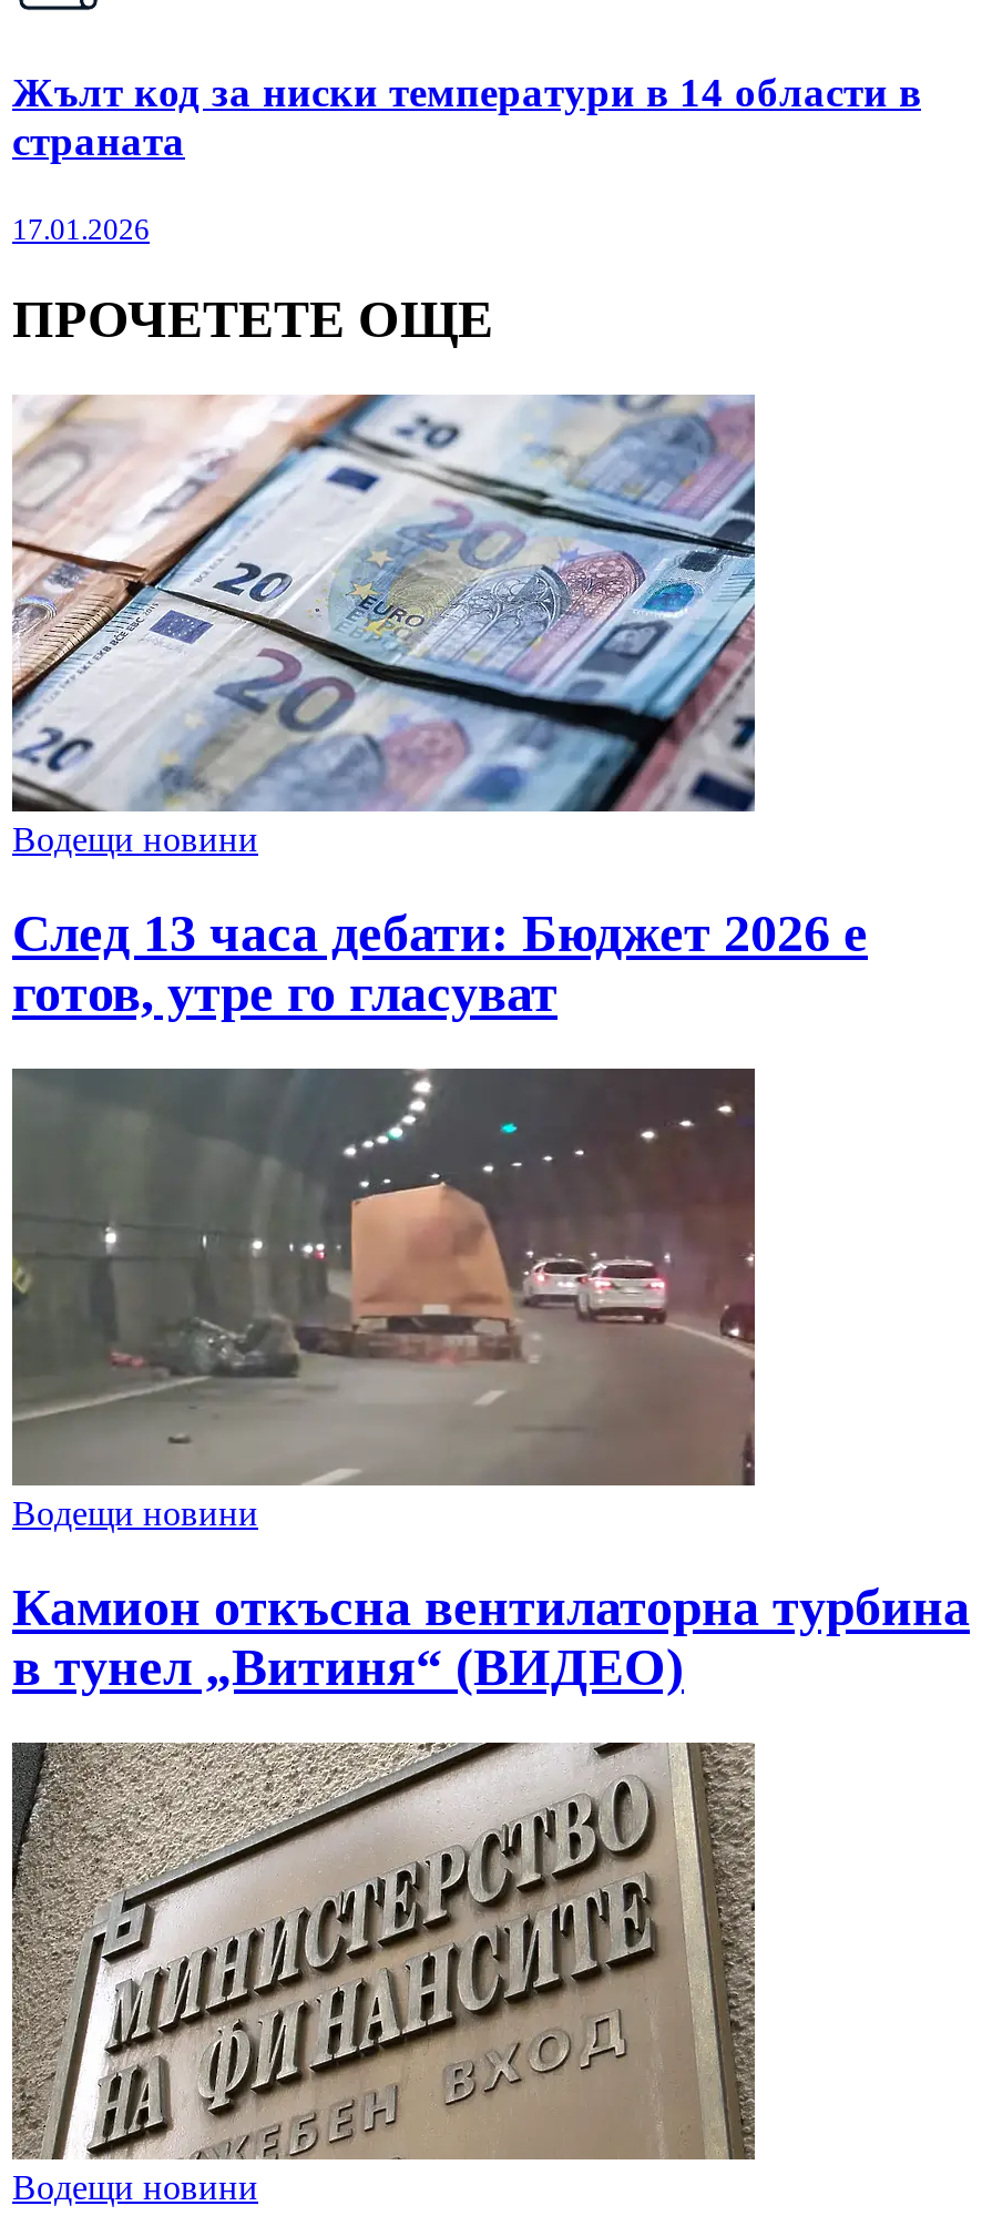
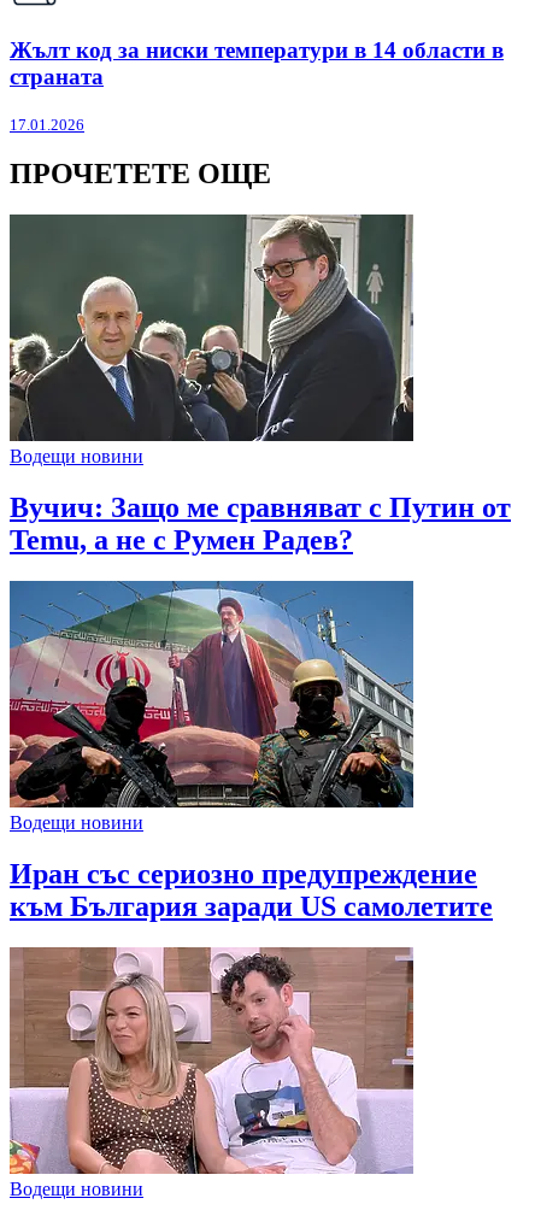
- [image]
+ [image]

- След 13 часа дебати: Бюджет 2026 е
- готов, утре го гласуват
+ Вучич: Защо ме сравняват с Путин от
+ Temu, а не с Румен Радев?

- [image]
+ [image]

- Камион откъсна вентилаторна турбина
- в тунел „Витиня“ (ВИДЕО)
+ Иран със сериозно предупреждение
+ към България заради US самолетите

- [image]
+ [image]
